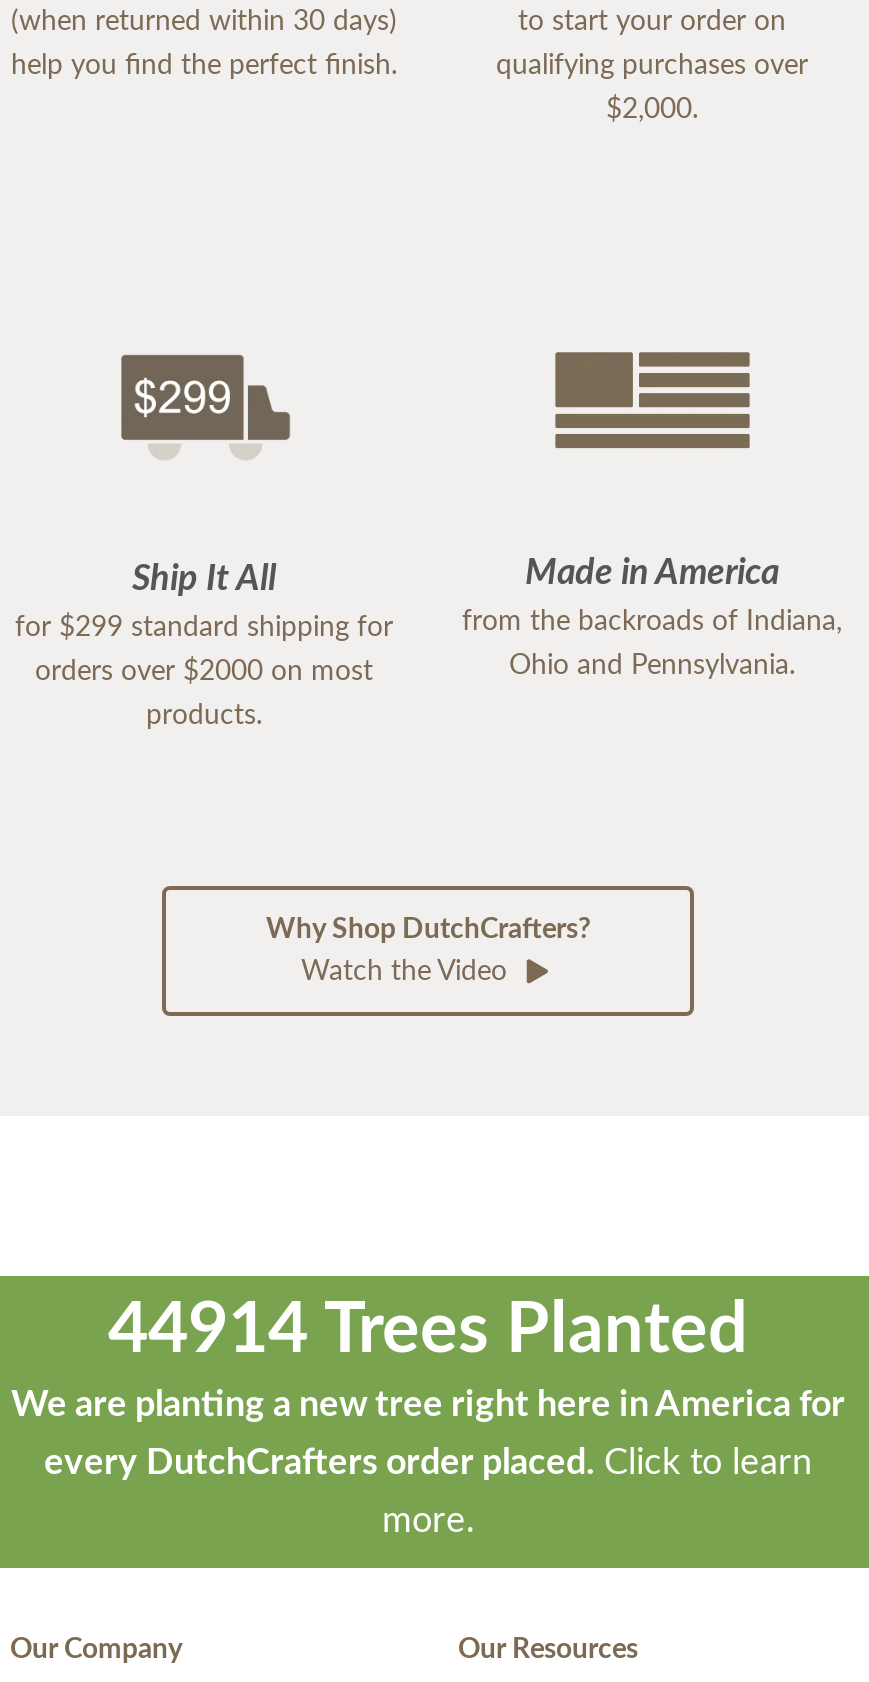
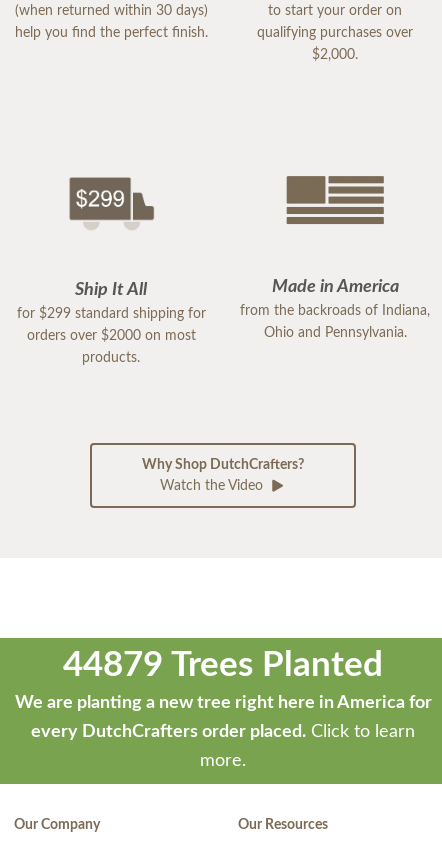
- 44914 Trees Planted
+ 44879 Trees Planted
